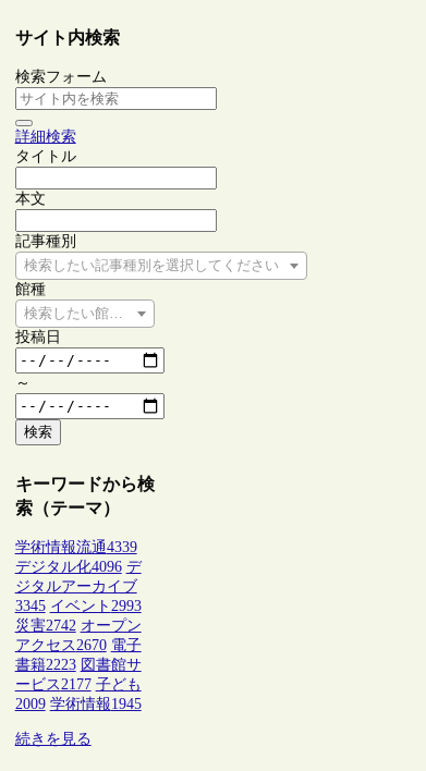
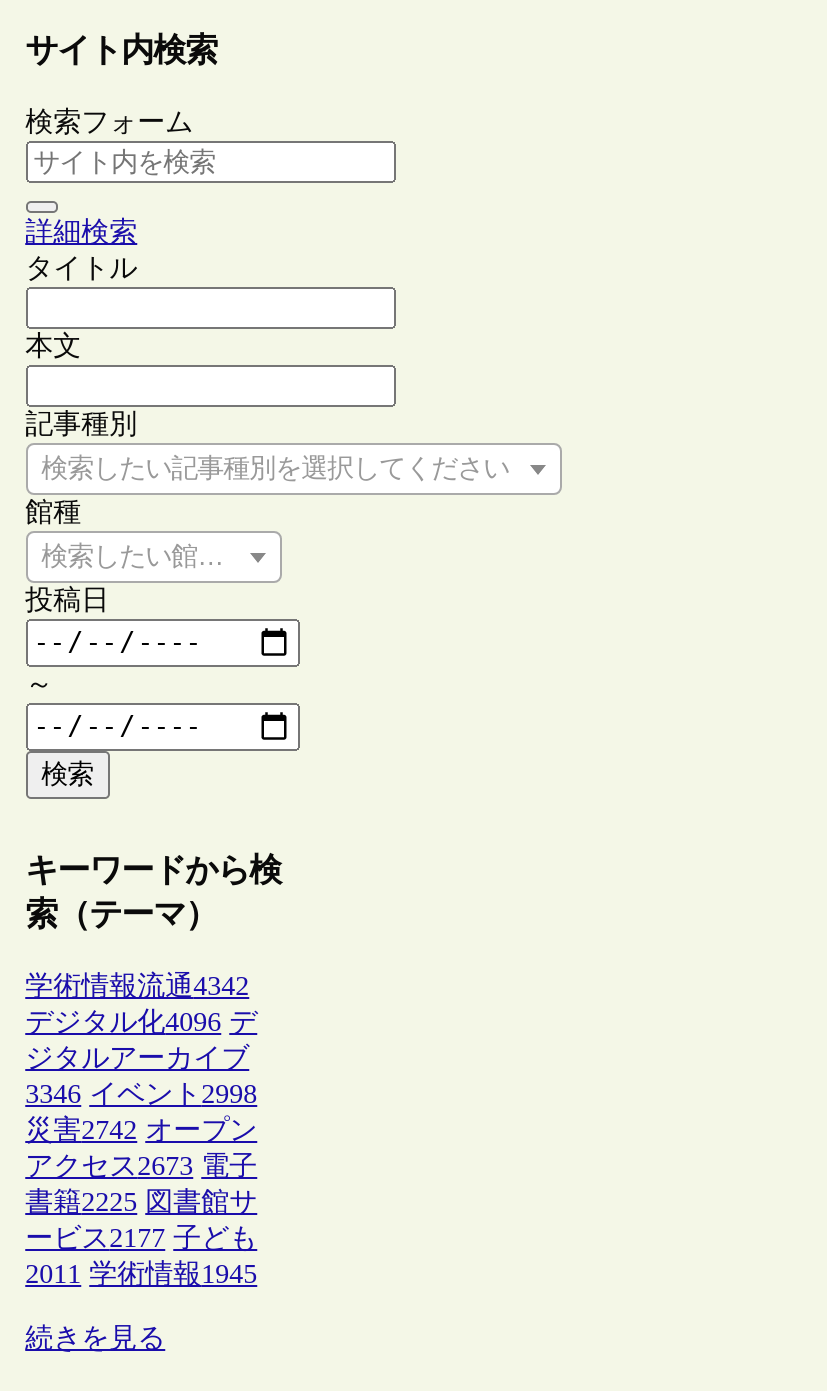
- 学術情報流通4339
+ 学術情報流通4342

- 3345 イベント2993
+ 3346 イベント2998

- アクセス2670 電子
+ アクセス2673 電子

- 書籍2223 図書館サ
+ 書籍2225 図書館サ

- 2009 学術情報1945
+ 2011 学術情報1945
